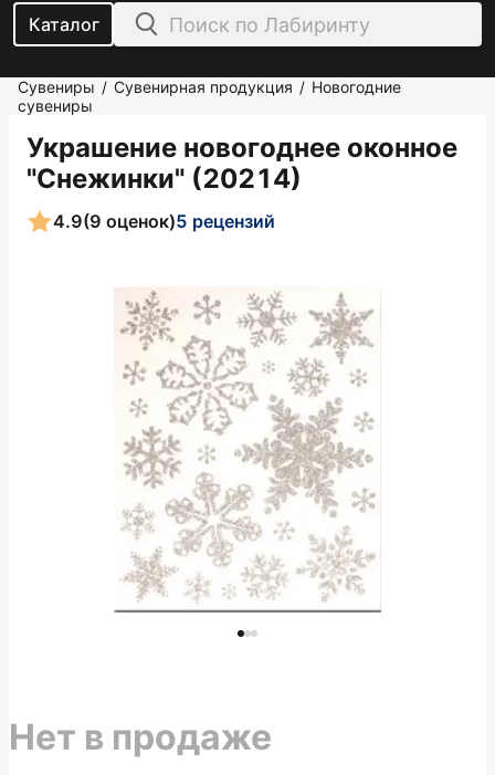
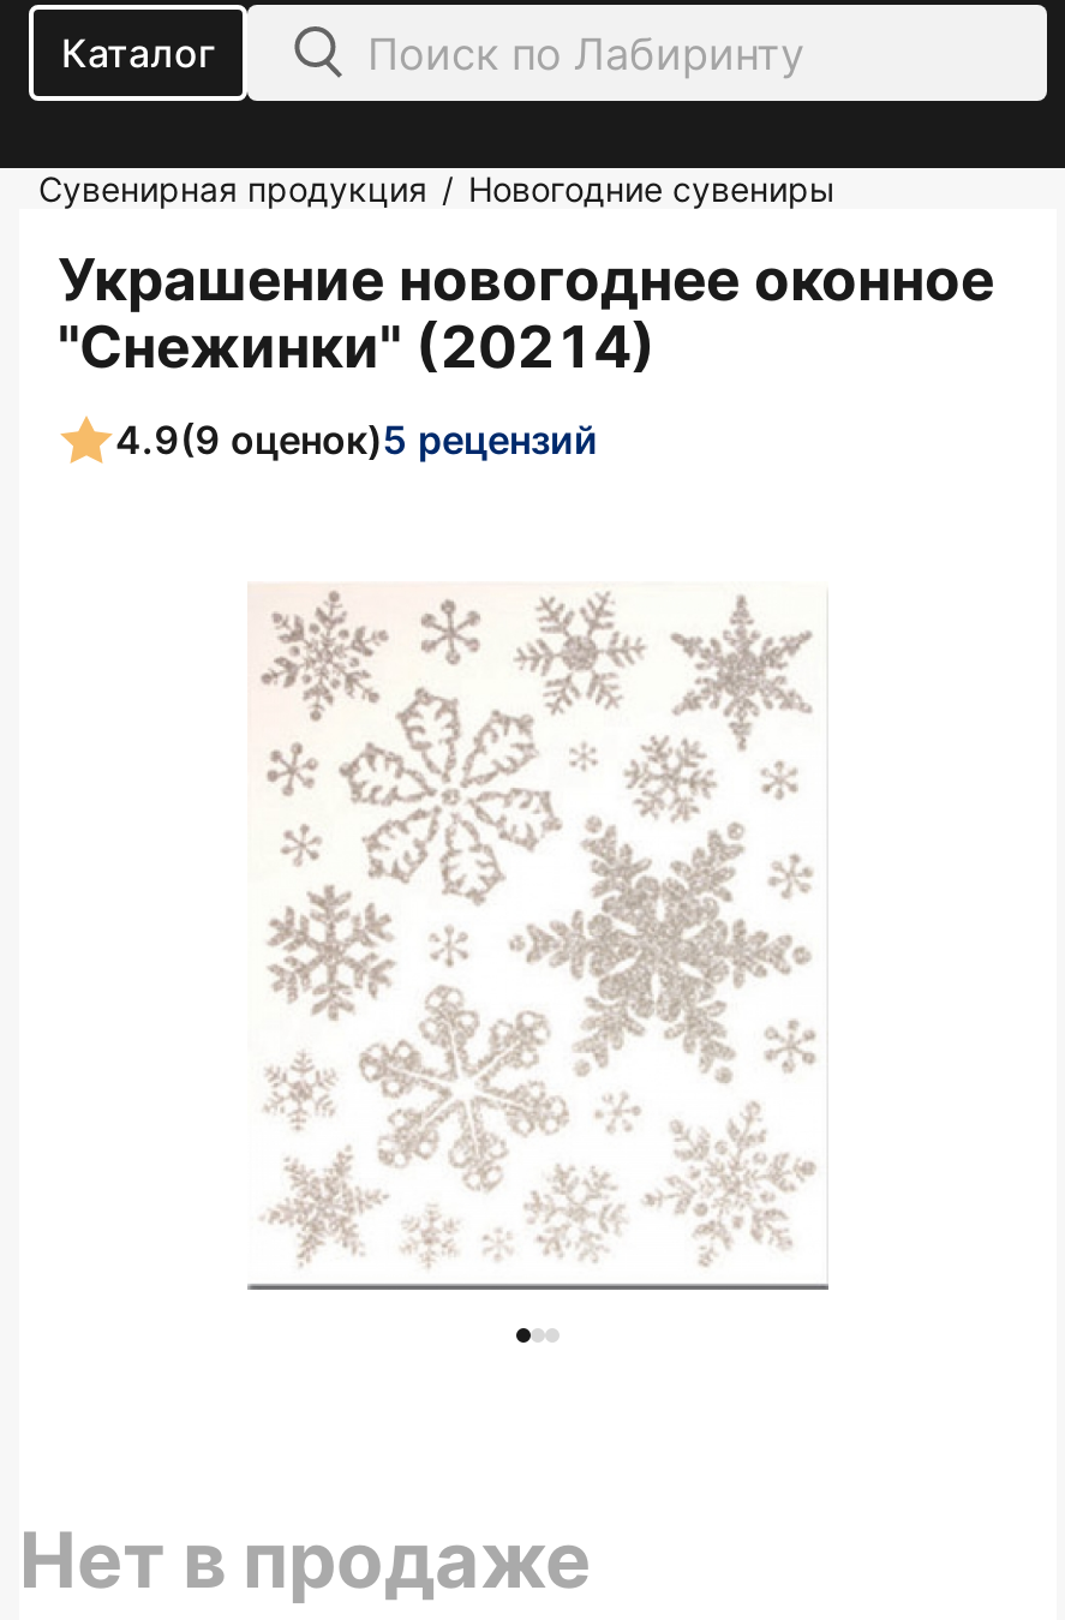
- Сувениры / Сувенирная продукция / Новогодние
- сувениры
+ Сувенирная продукция / Новогодние сувениры
